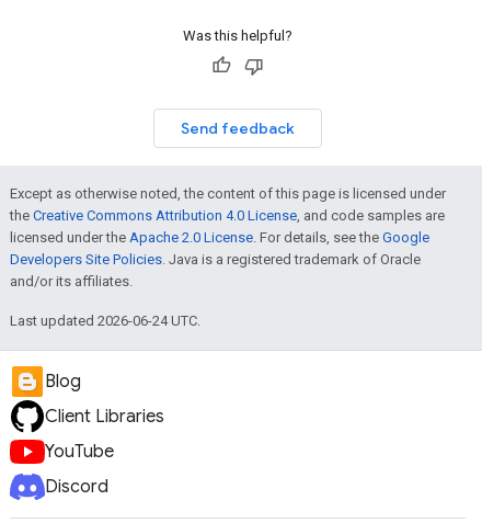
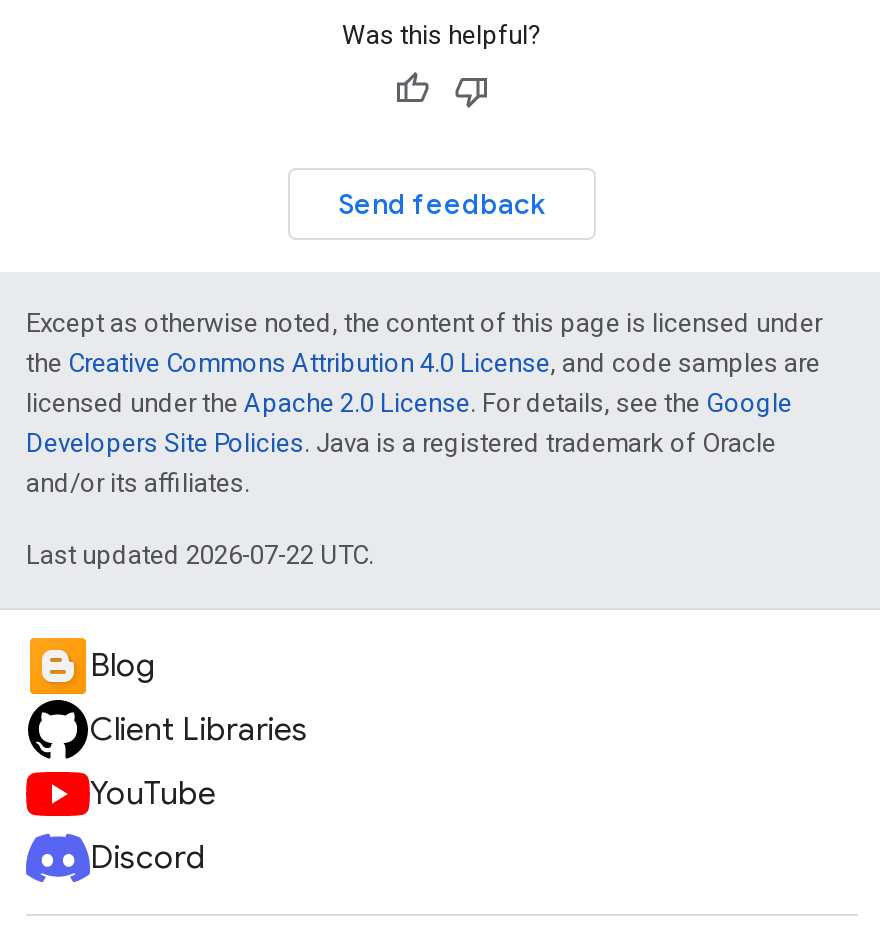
- Last updated 2026-06-24 UTC.
+ Last updated 2026-07-22 UTC.
